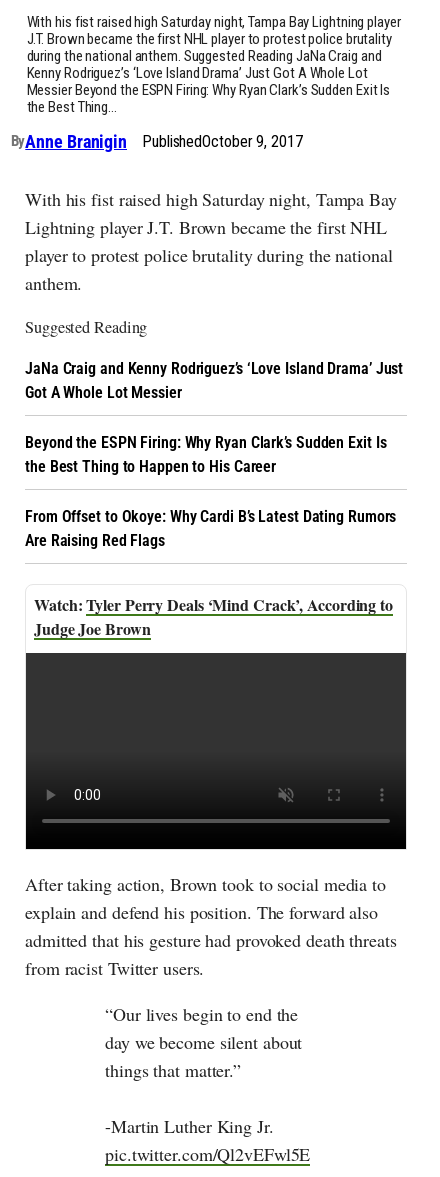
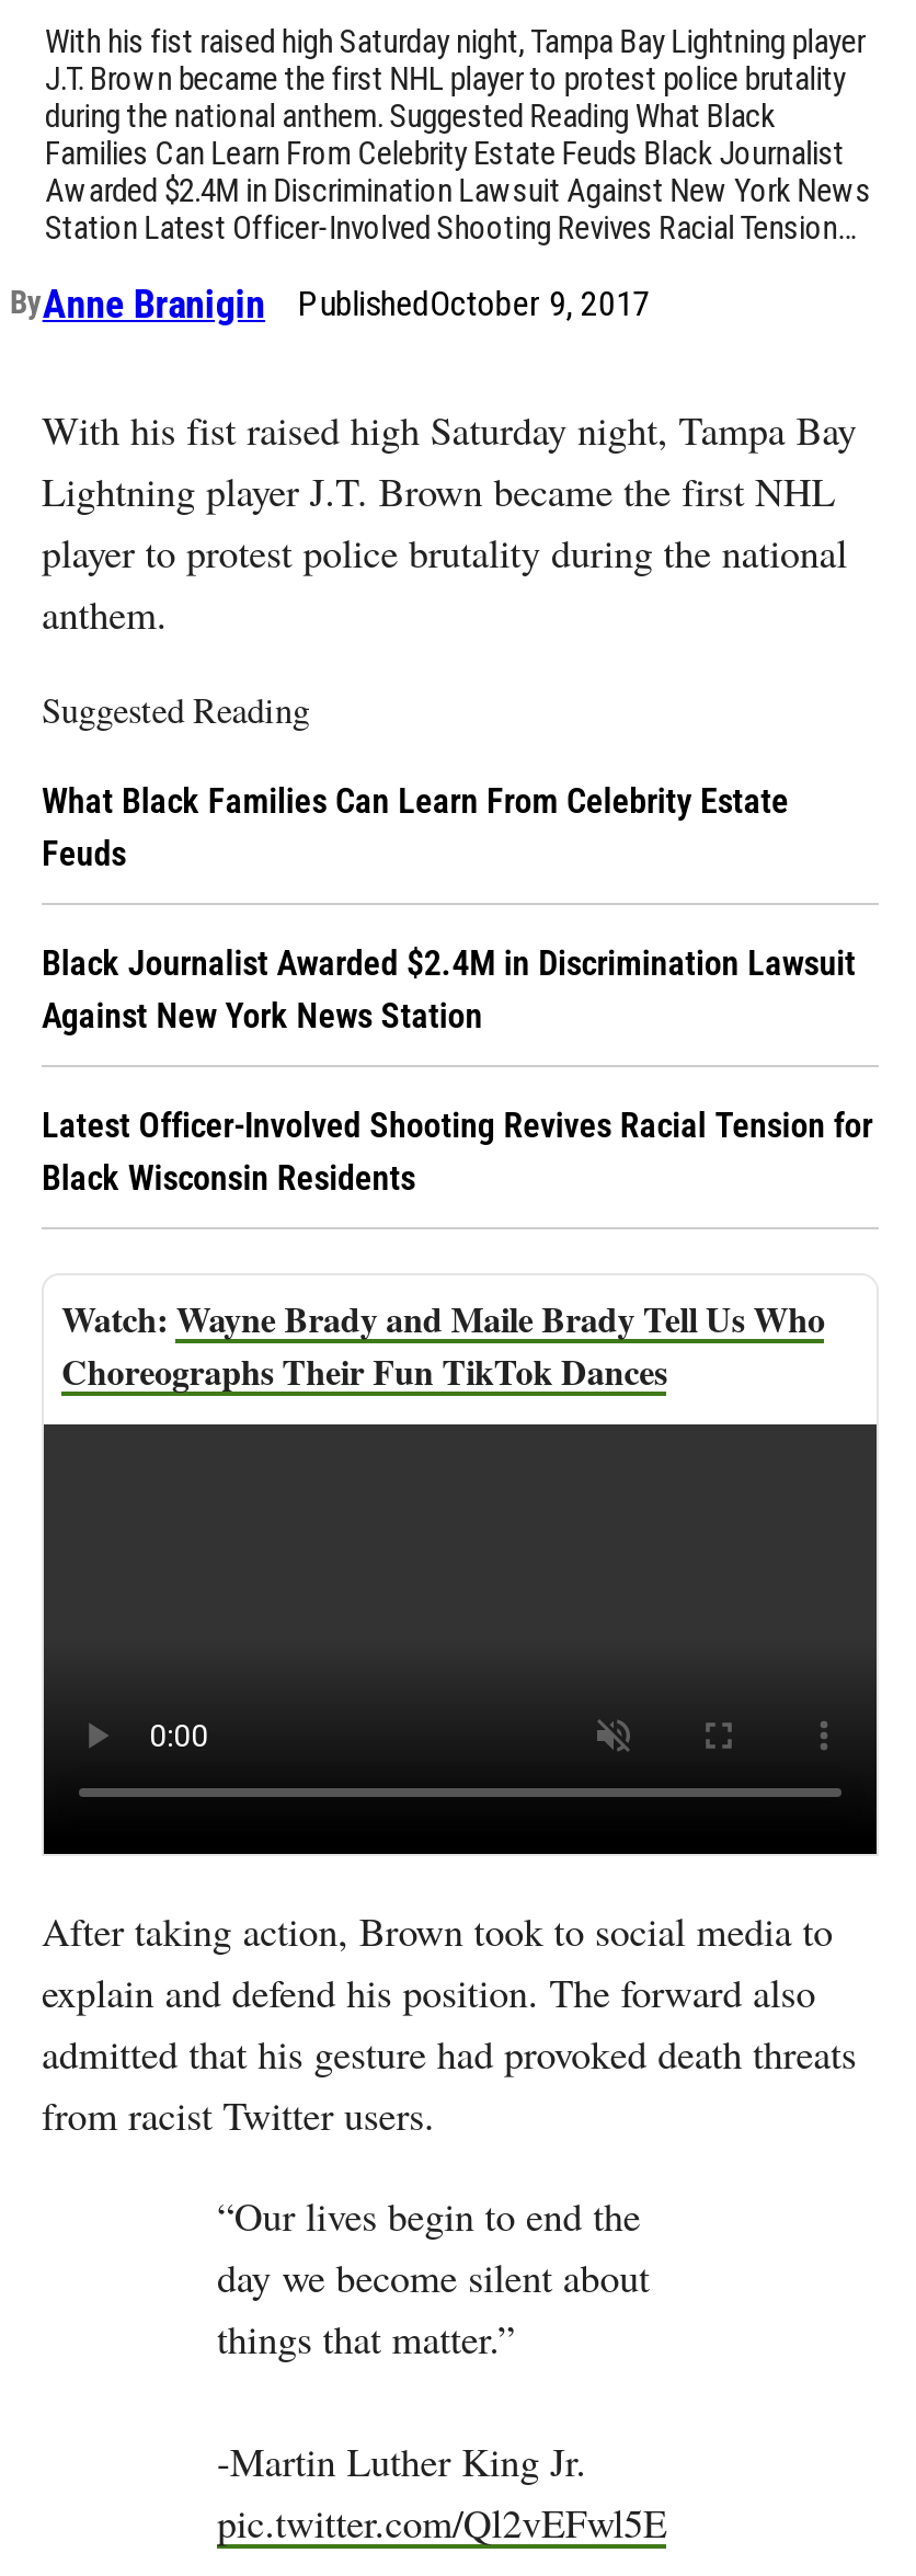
- during the national anthem. Suggested Reading JaNa Craig and
- Kenny Rodriguez’s ‘Love Island Drama’ Just Got A Whole Lot
- Messier Beyond the ESPN Firing: Why Ryan Clark’s Sudden Exit Is
- the Best Thing…
+ during the national anthem. Suggested Reading What Black
+ Families Can Learn From Celebrity Estate Feuds Black Journalist
+ Awarded $2.4M in Discrimination Lawsuit Against New York News
+ Station Latest Officer-Involved Shooting Revives Racial Tension…

- JaNa Craig and Kenny Rodriguez’s ‘Love Island Drama’ Just
- Got A Whole Lot Messier
+ What Black Families Can Learn From Celebrity Estate
+ Feuds

- Beyond the ESPN Firing: Why Ryan Clark’s Sudden Exit Is
- the Best Thing to Happen to His Career
+ Black Journalist Awarded $2.4M in Discrimination Lawsuit
+ Against New York News Station

- From Offset to Okoye: Why Cardi B’s Latest Dating Rumors
- Are Raising Red Flags
+ Latest Officer-Involved Shooting Revives Racial Tension for
+ Black Wisconsin Residents

- Tyler Perry Deals ‘Mind Crack’, According to
- Judge Joe Brown
+ Wayne Brady and Maile Brady Tell Us Who
+ Choreographs Their Fun TikTok Dances
